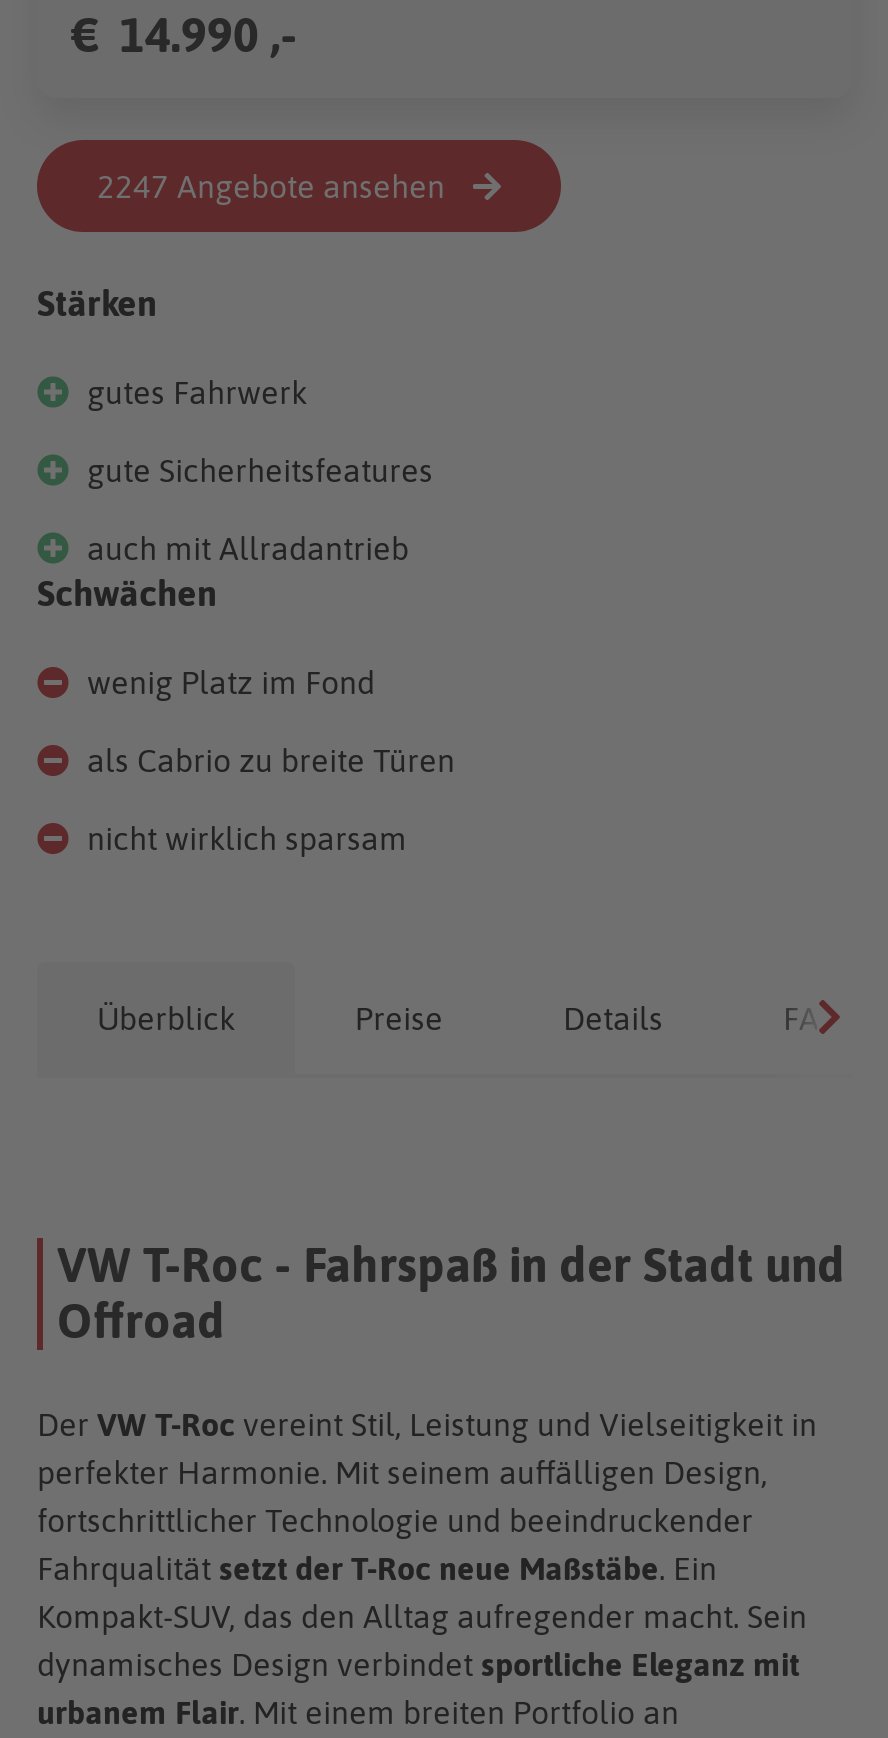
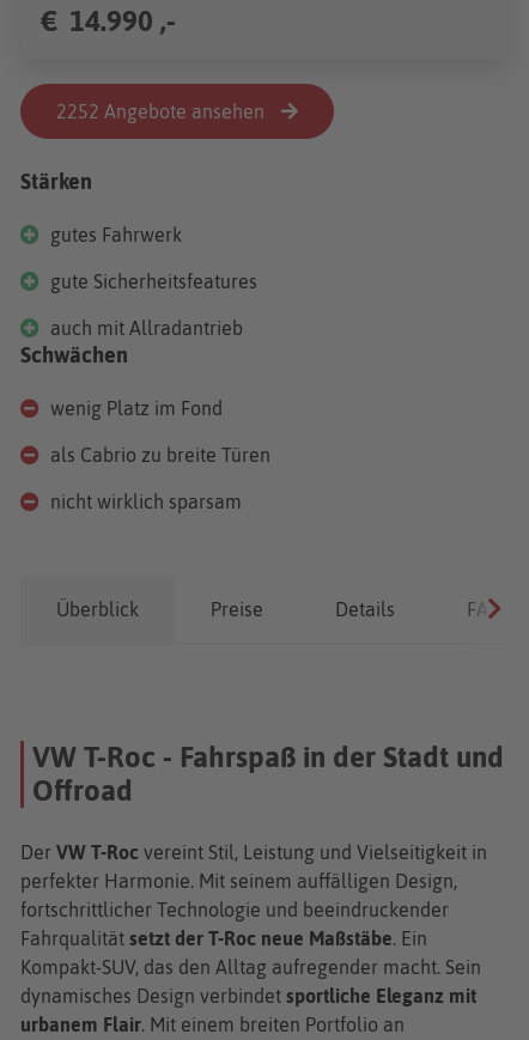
- 2247 Angebote ansehen
+ 2252 Angebote ansehen
